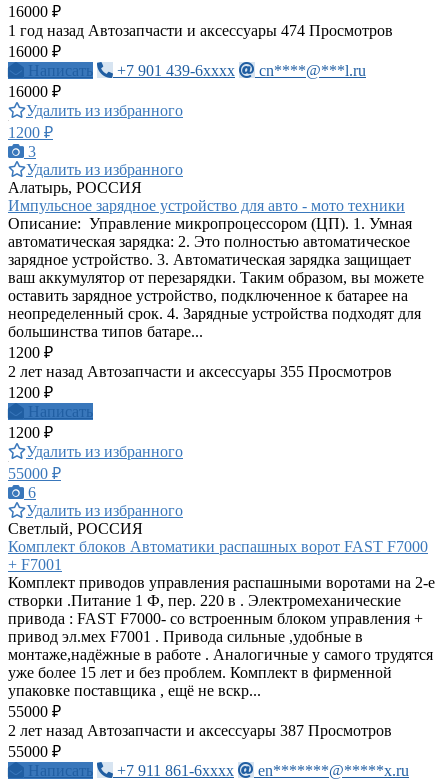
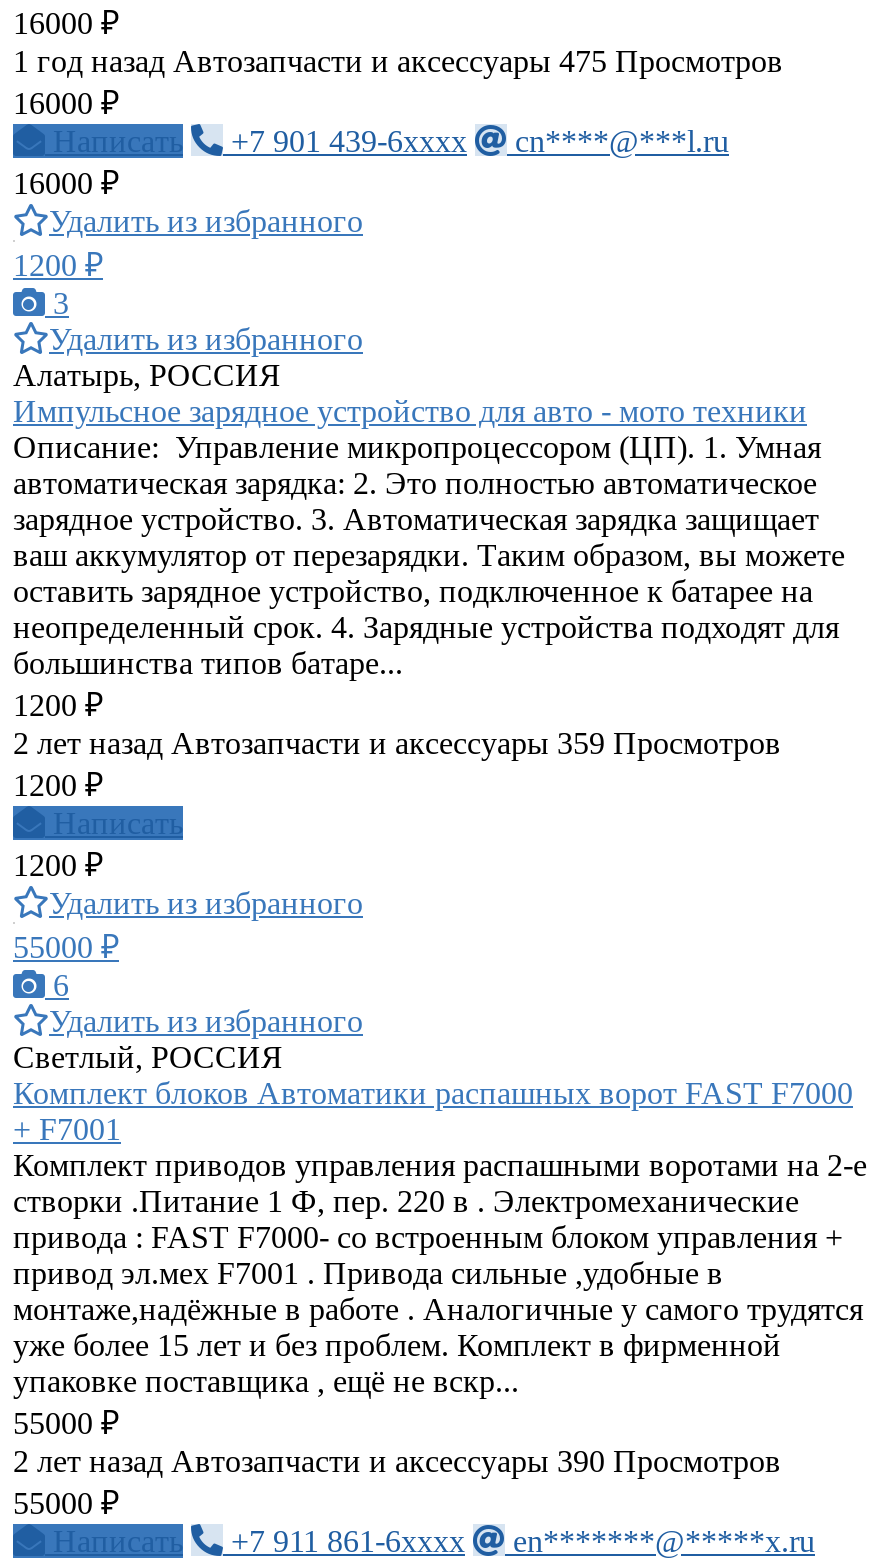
- 1 год назад Автозапчасти и аксессуары 474 Просмотров
+ 1 год назад Автозапчасти и аксессуары 475 Просмотров

- 2 лет назад Автозапчасти и аксессуары 355 Просмотров
+ 2 лет назад Автозапчасти и аксессуары 359 Просмотров

- 2 лет назад Автозапчасти и аксессуары 387 Просмотров
+ 2 лет назад Автозапчасти и аксессуары 390 Просмотров
